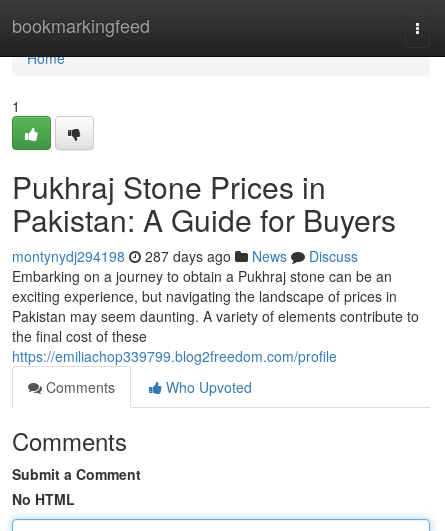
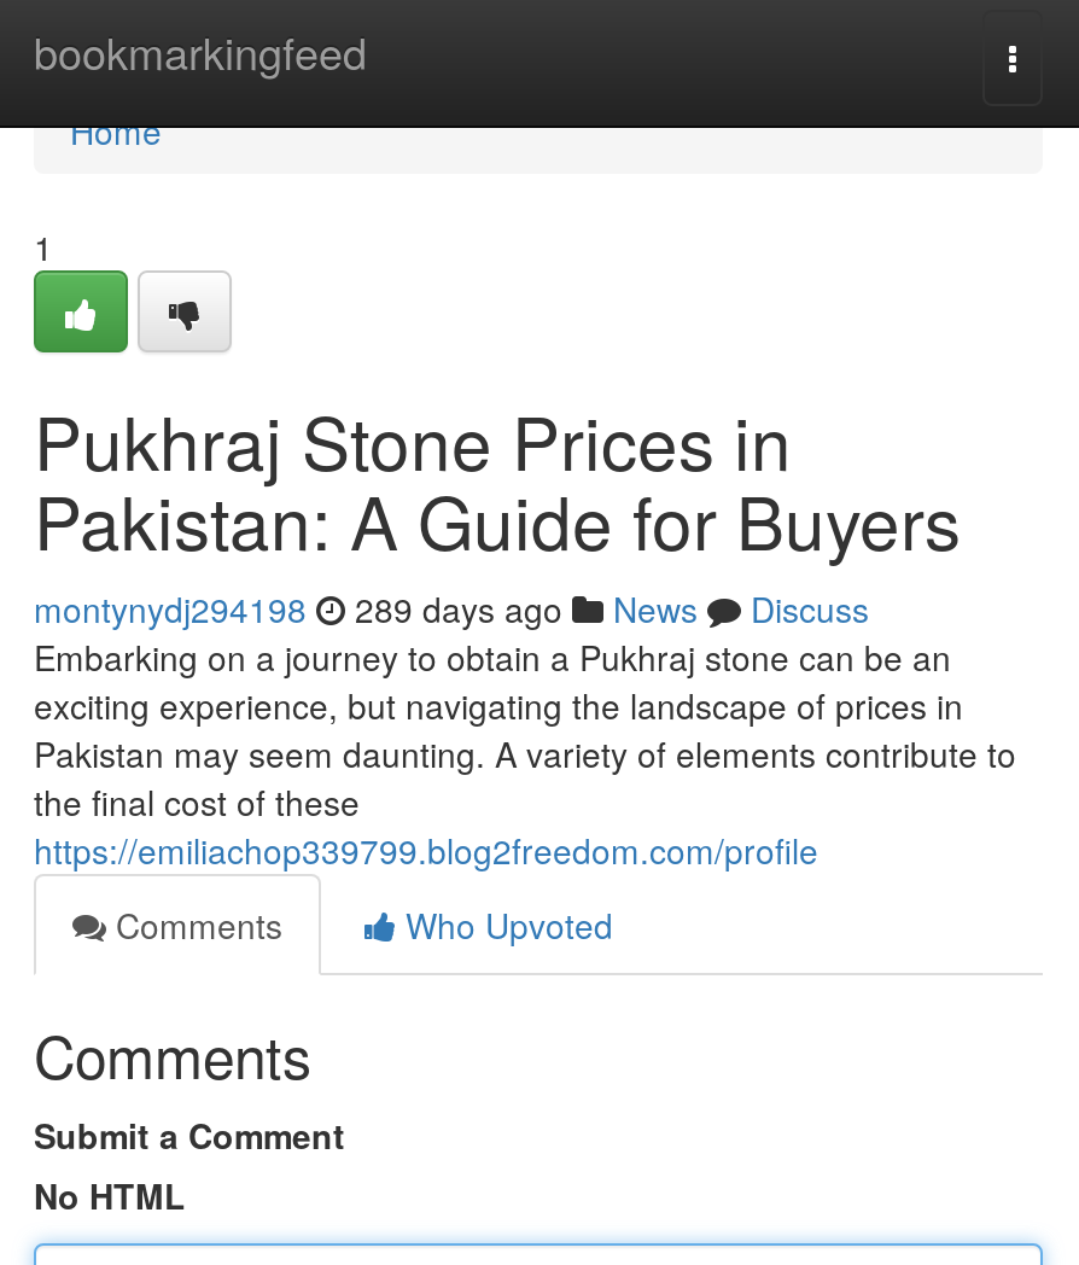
- montynydj294198 287 days ago News Discuss
+ montynydj294198 289 days ago News Discuss
